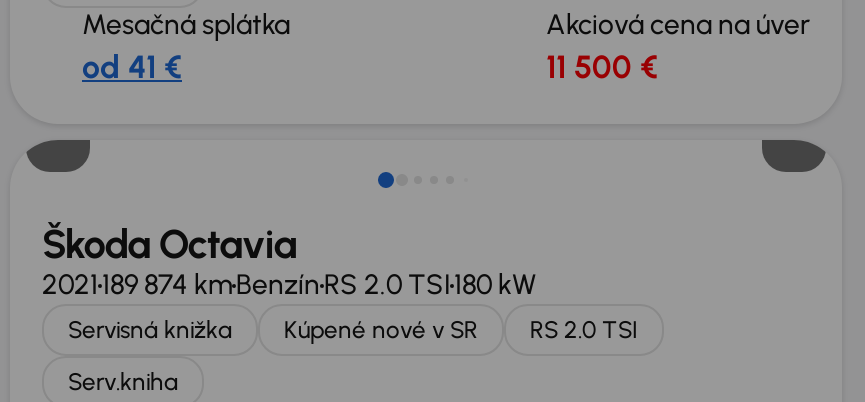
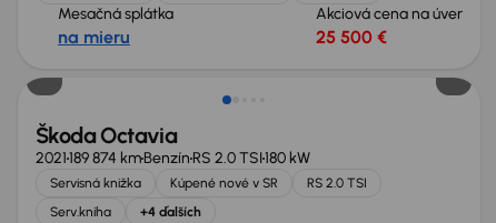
- od 41 €
+ na mieru

- 11 500 €
+ 25 500 €

+ +4 ďalších
